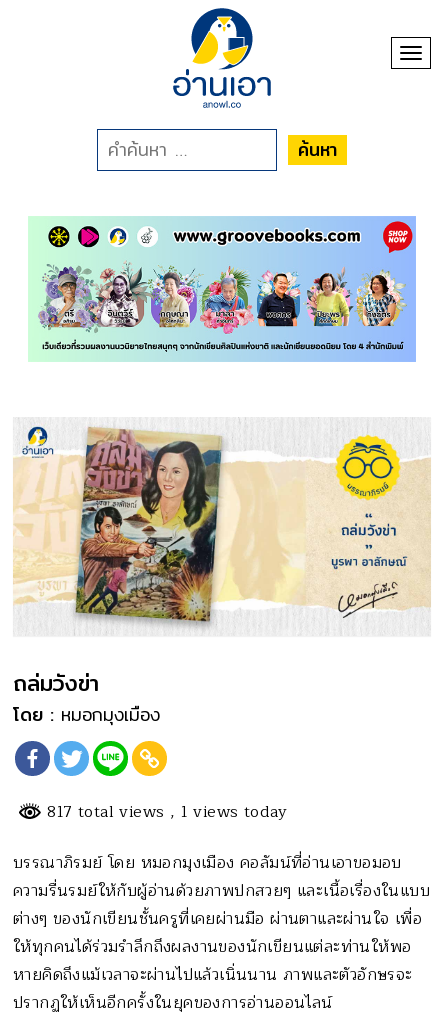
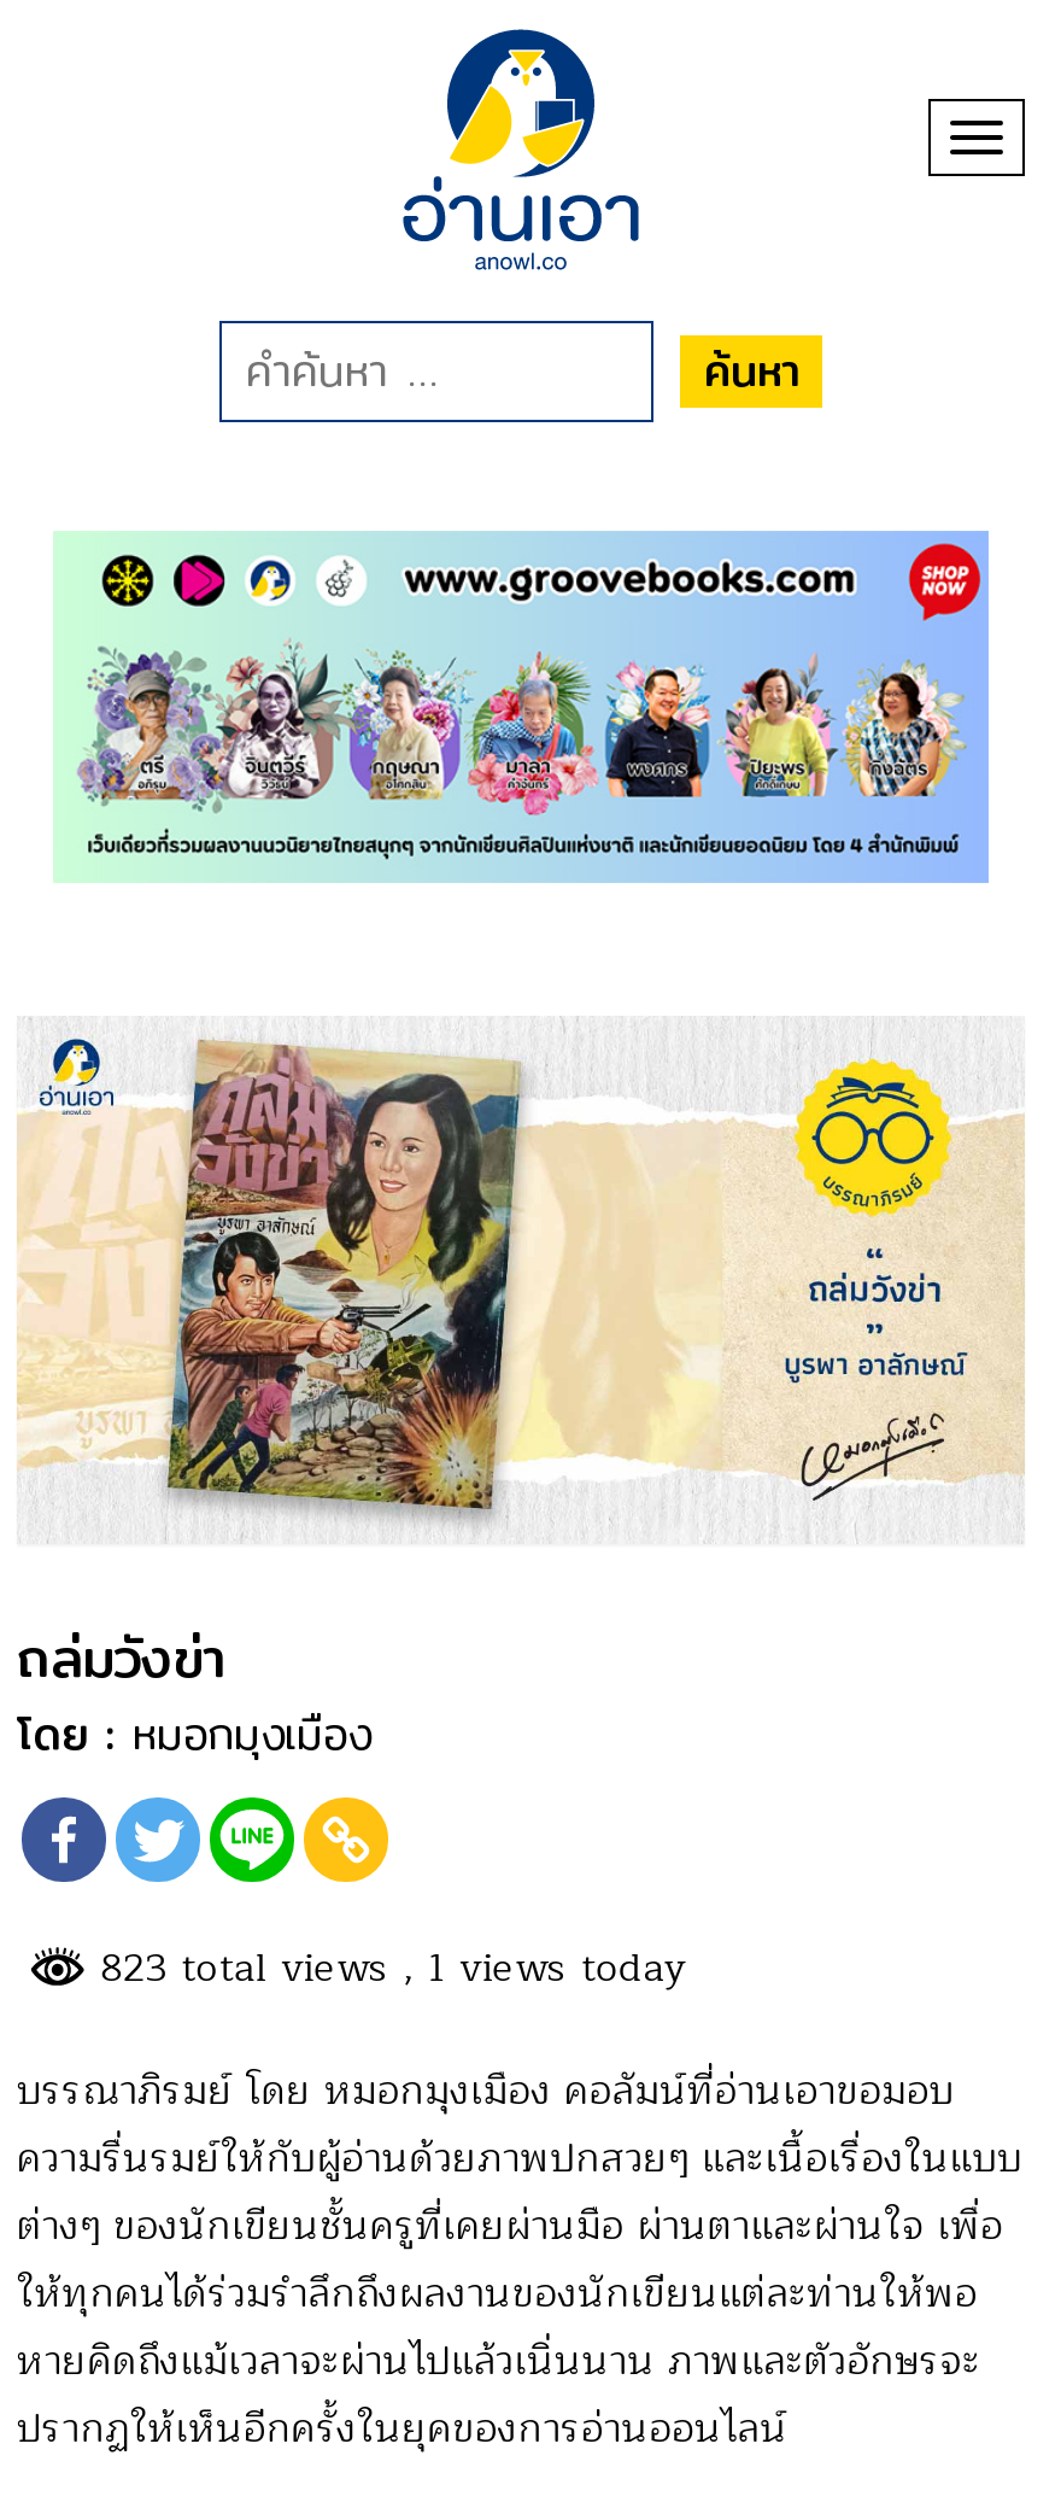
- 817 total views, 1 views today
+ 823 total views, 1 views today
